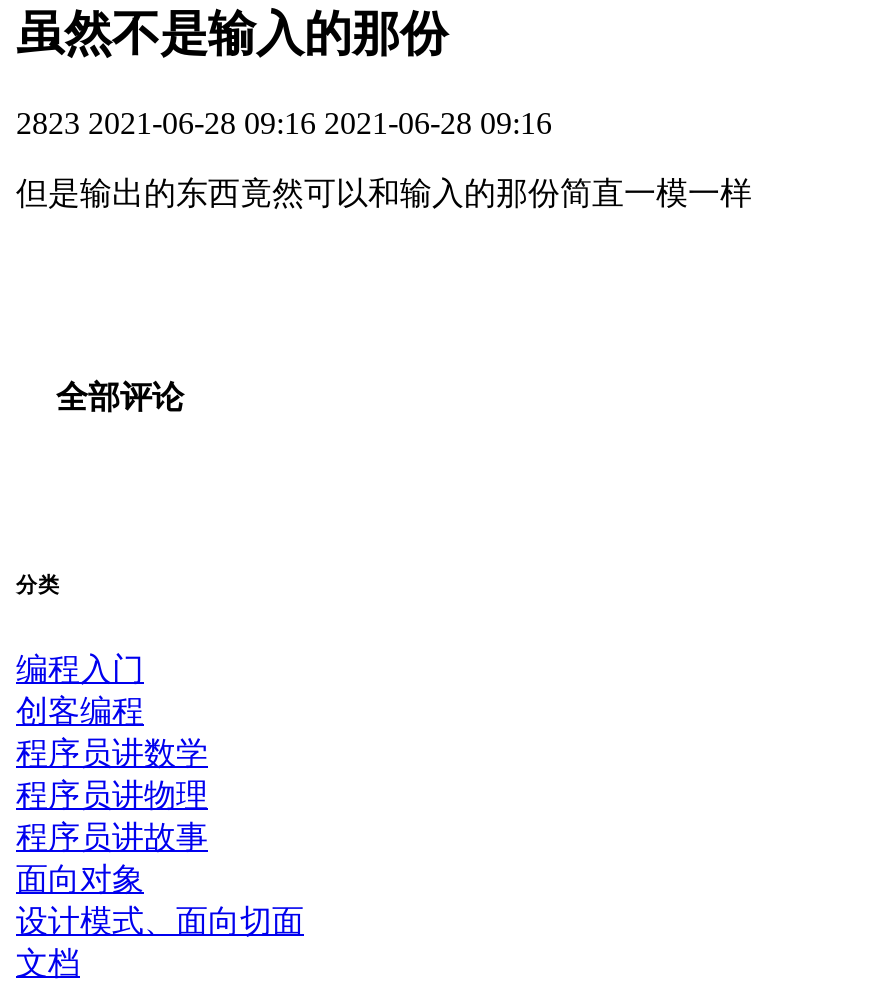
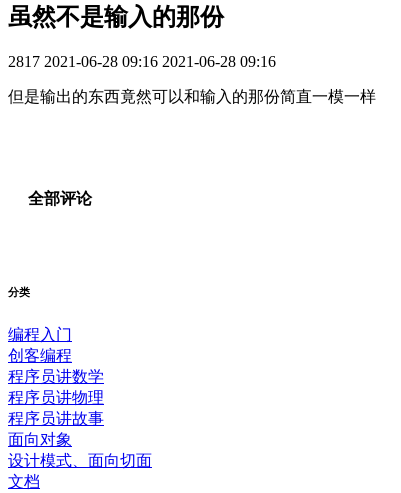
- 2823 2021-06-28 09:16 2021-06-28 09:16
+ 2817 2021-06-28 09:16 2021-06-28 09:16
